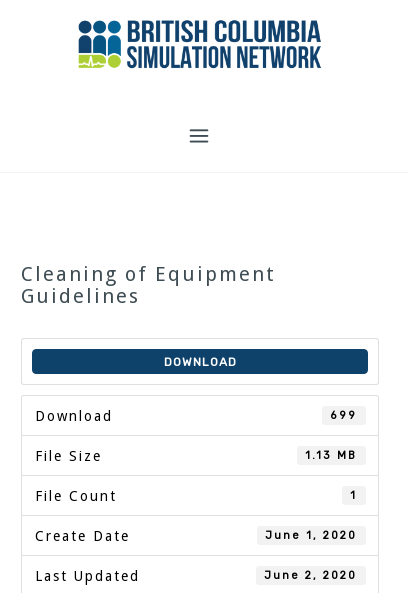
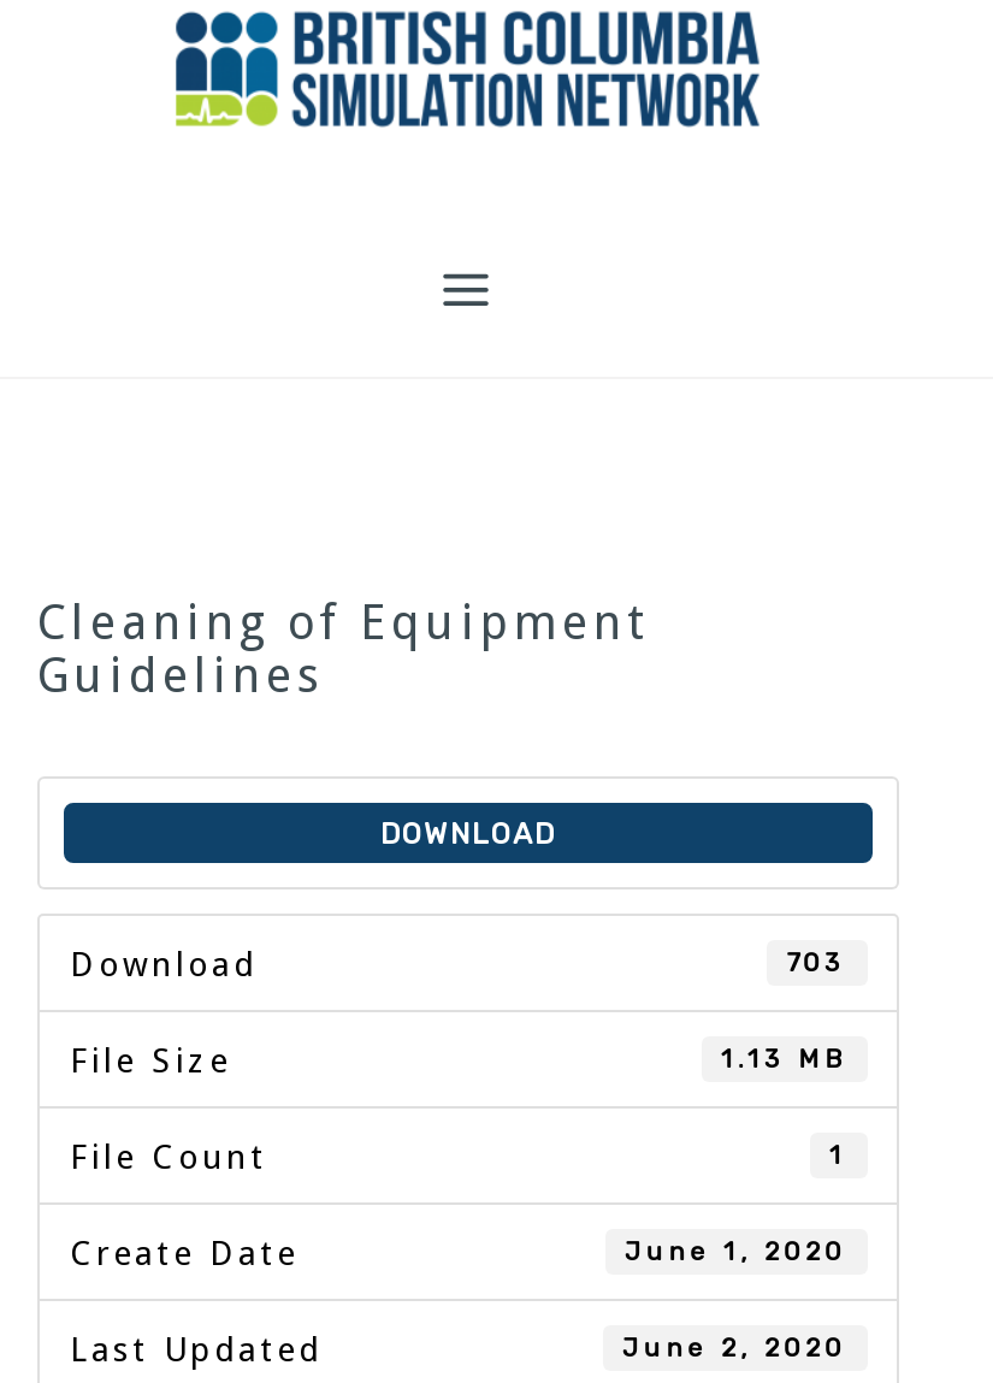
- 699
+ 703
